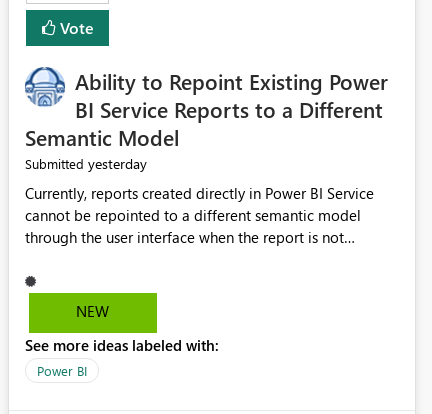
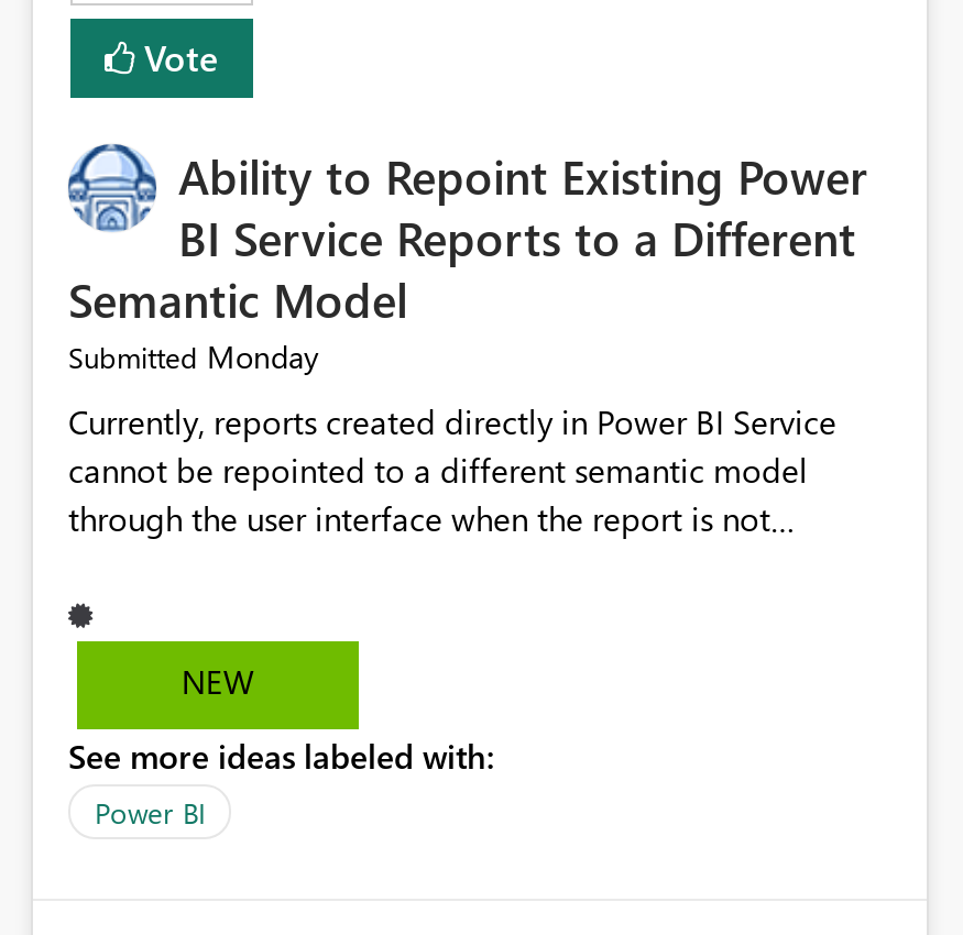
- Submitted yesterday
+ Submitted Monday
